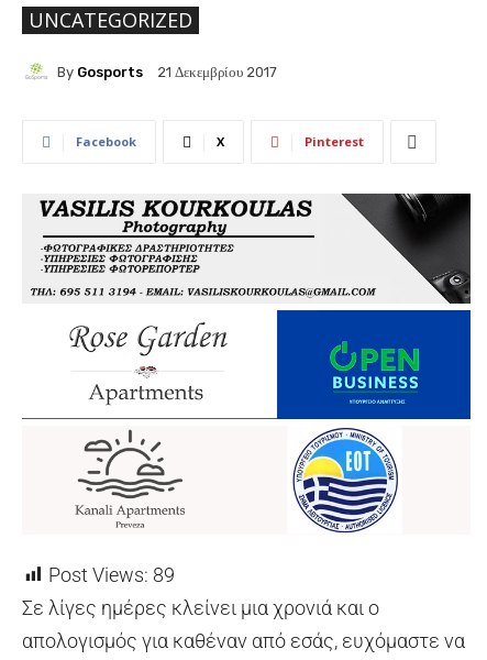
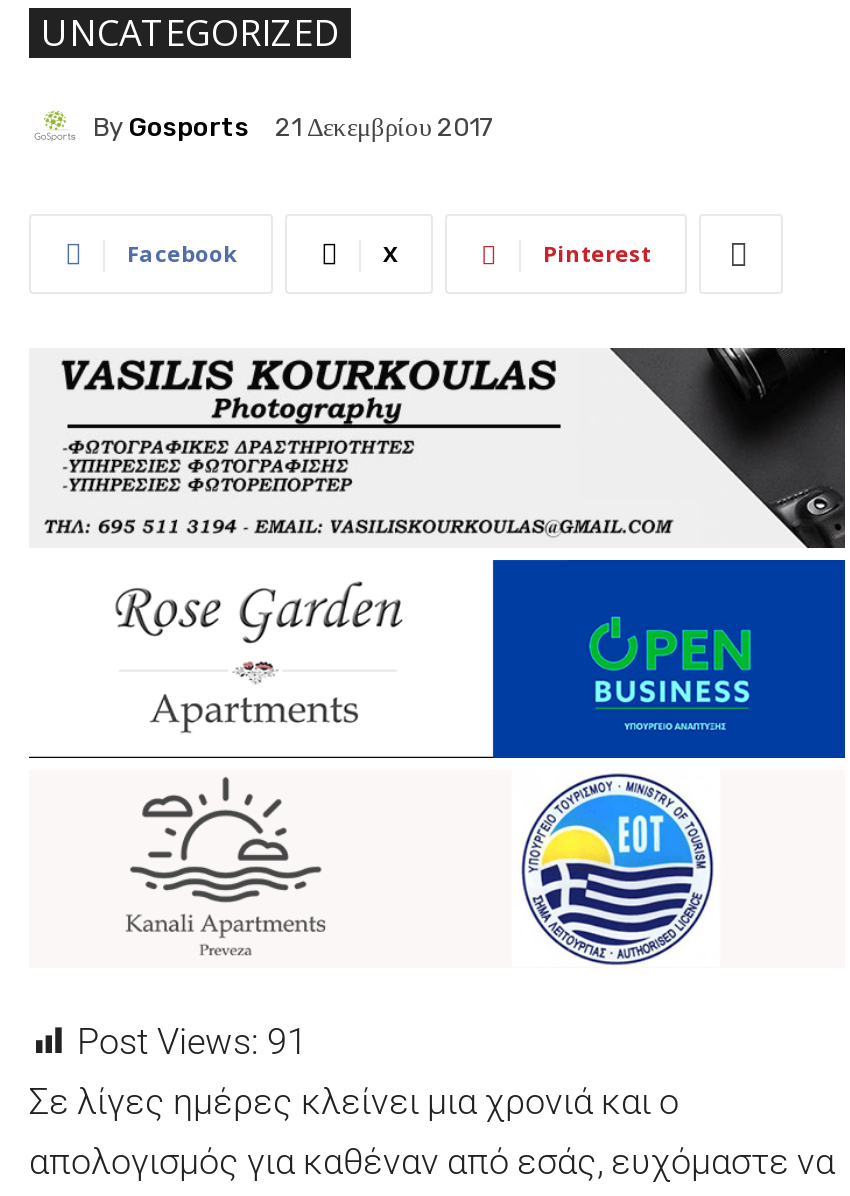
- Post Views: 89
+ Post Views: 91
